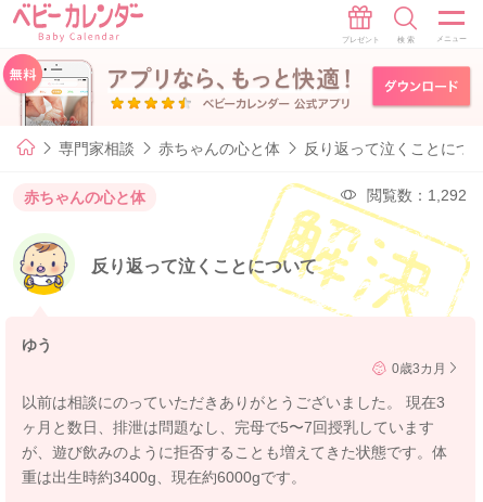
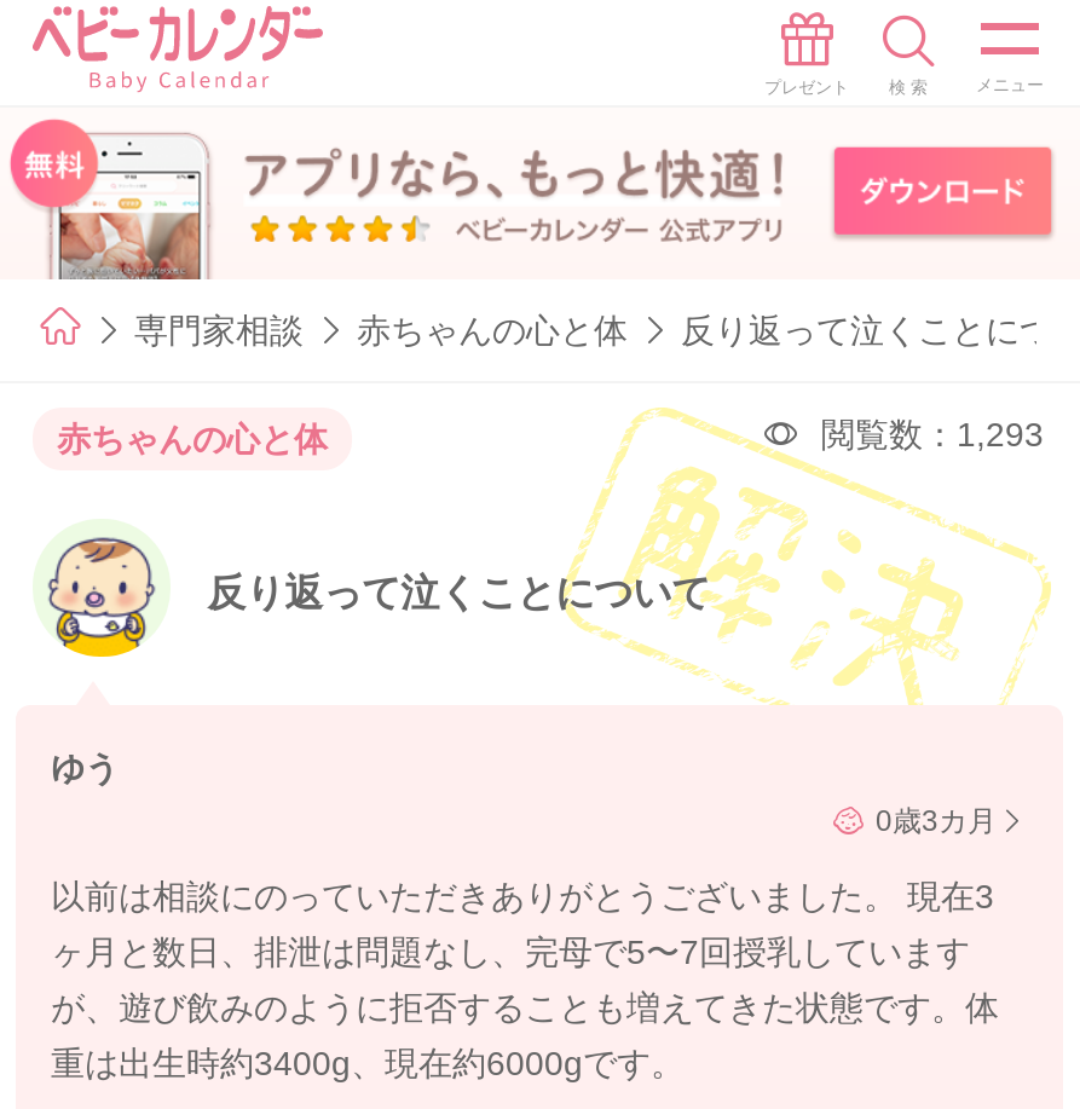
- 閲覧数：1,292
+ 閲覧数：1,293
